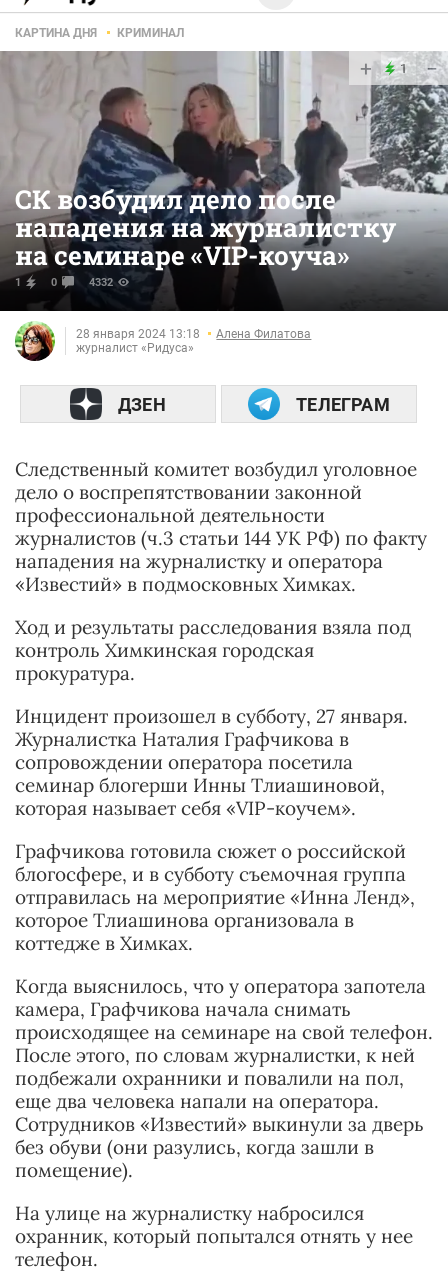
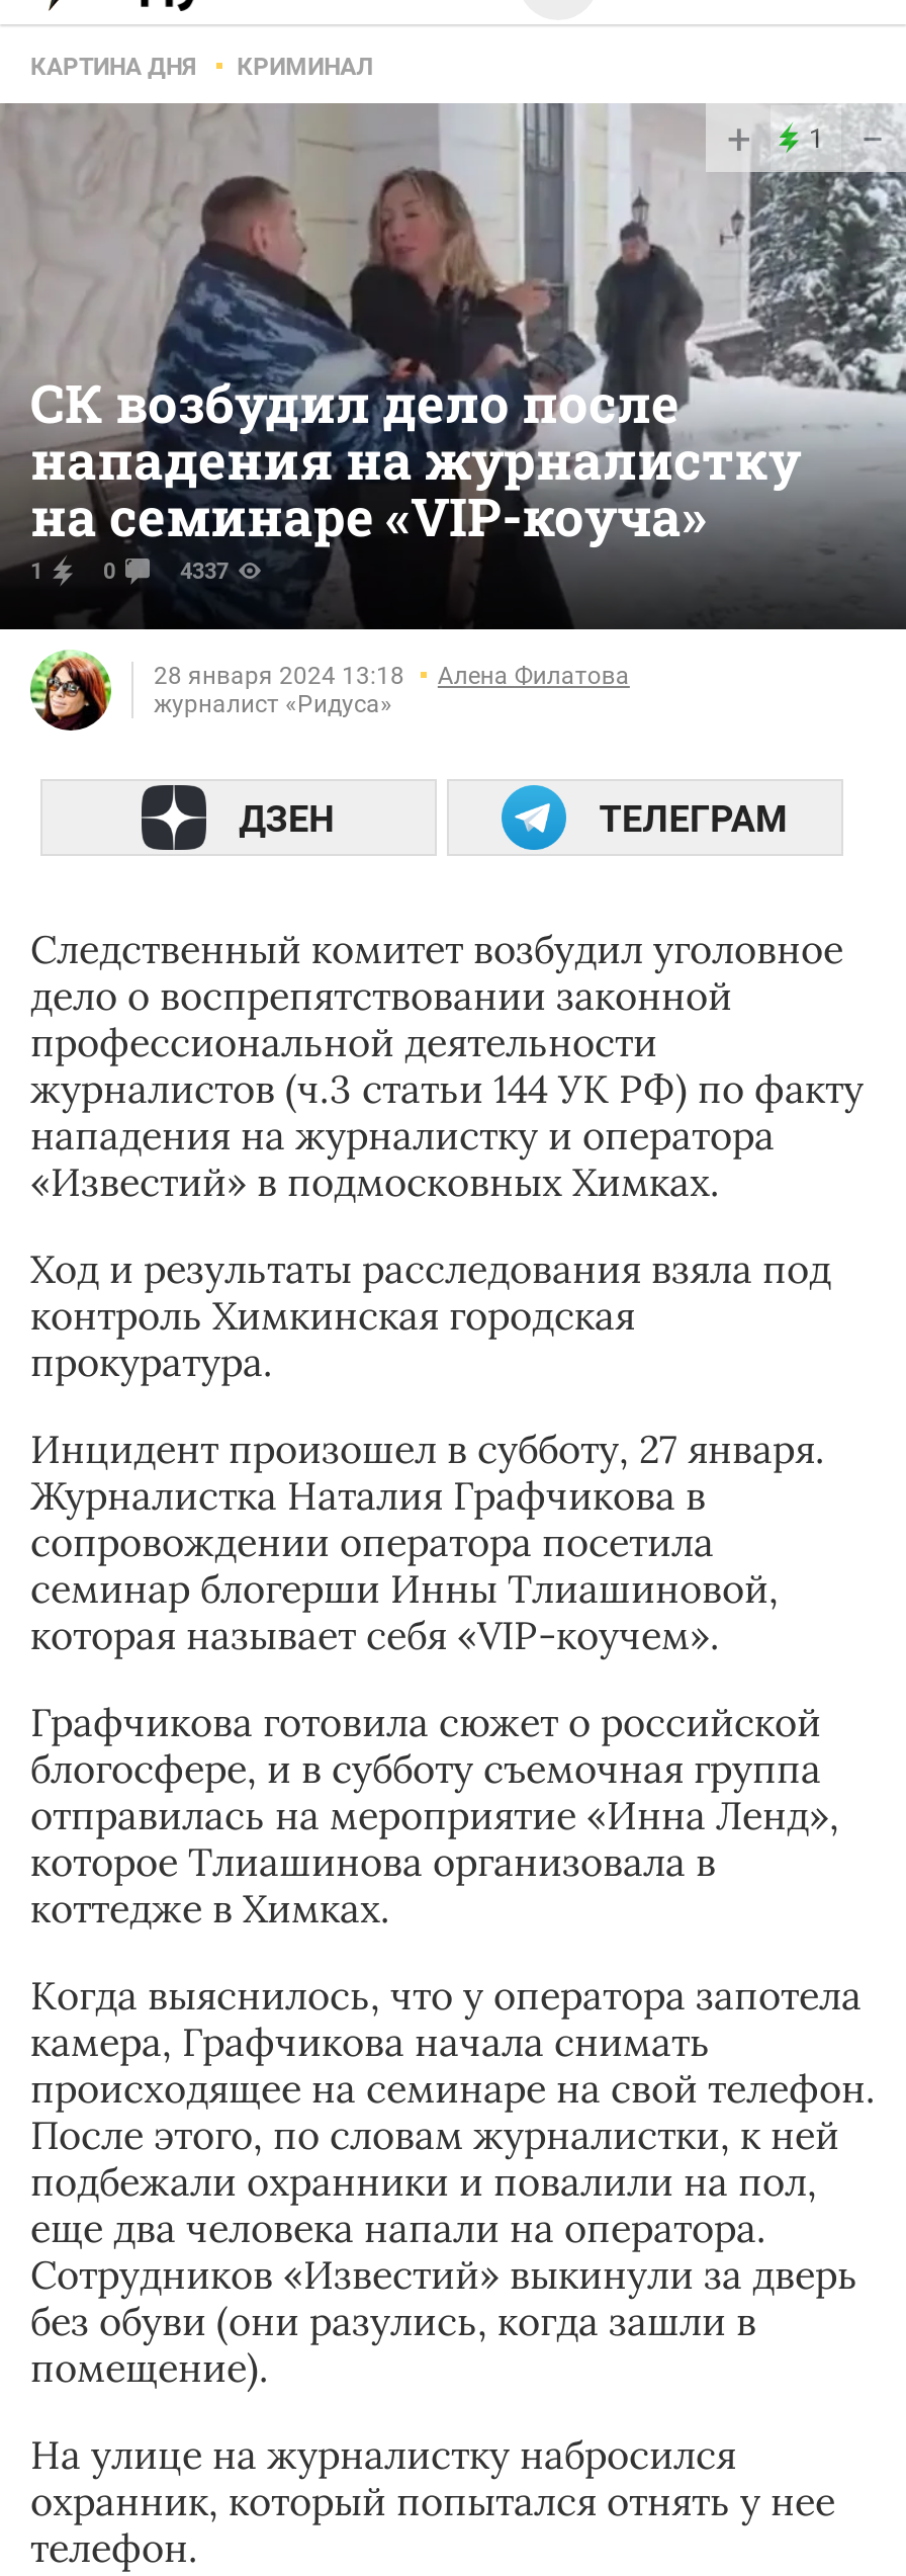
- 4332
+ 4337
